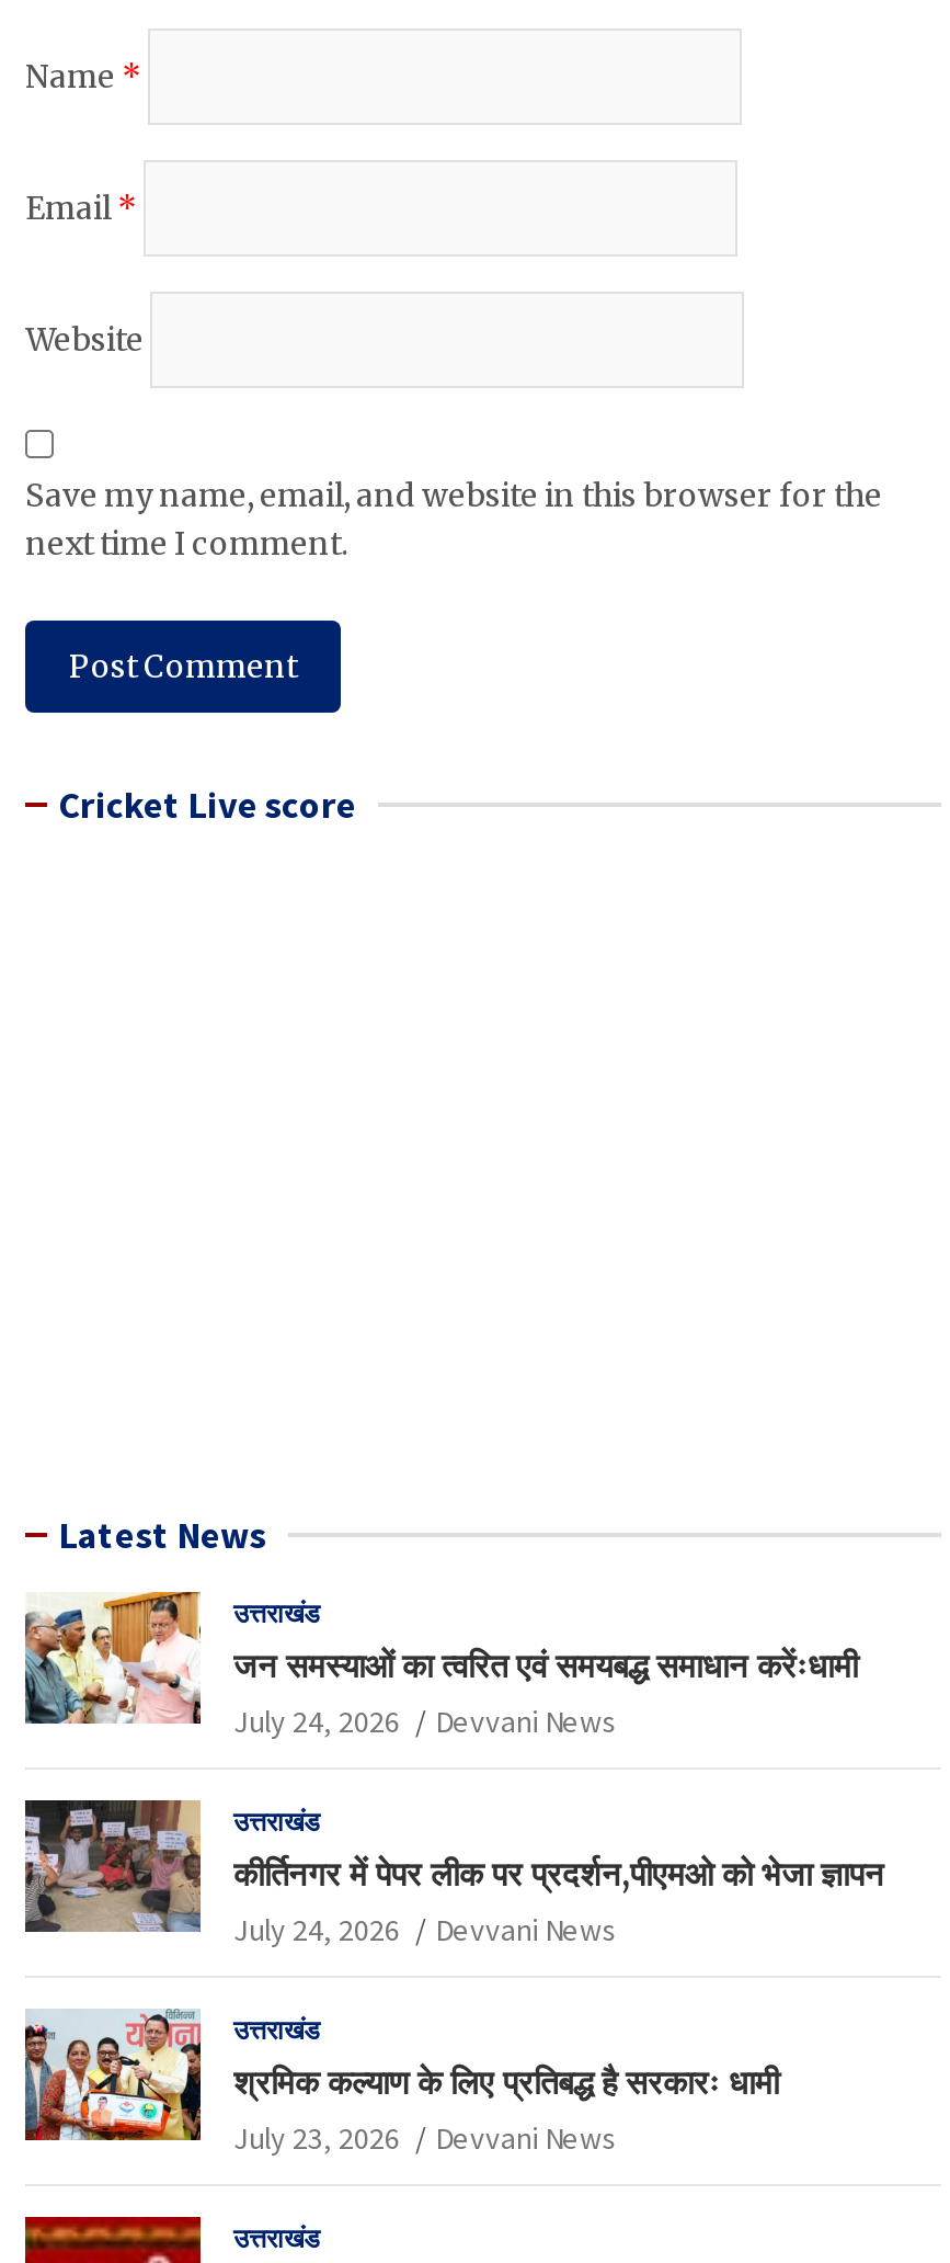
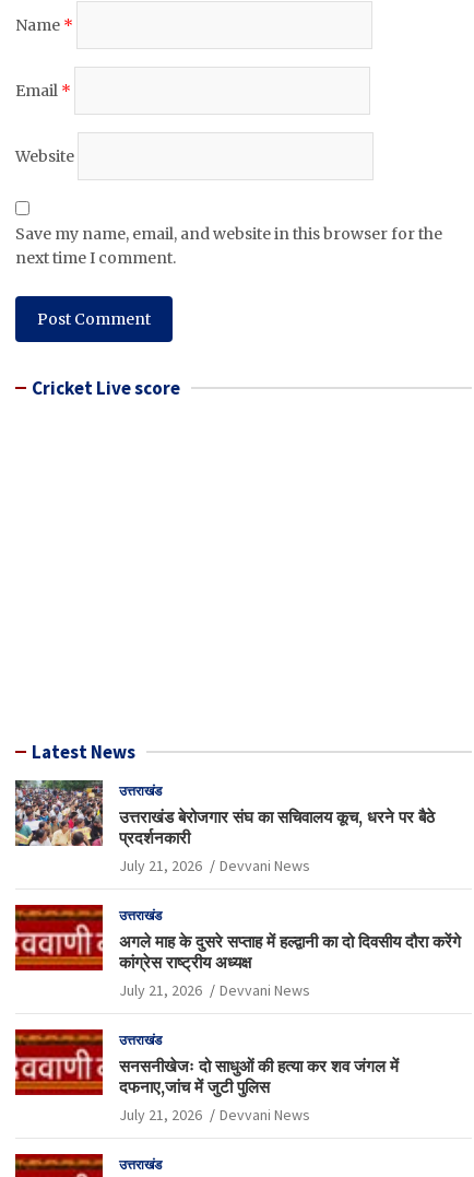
- [image]
- जन समस्याओं का त्वरित एवं समयबद्ध समाधान करेंःधामी
- July 24, 2026
+ [image]
+ उत्तराखंड बेरोजगार संघ का सचिवालय कूच, धरने पर बैठे
+ प्रदर्शनकारी
+ July 21, 2026

- [image]
- कीर्तिनगर में पेपर लीक पर प्रदर्शन,पीएमओ को भेजा ज्ञापन
- July 24, 2026
+ [image]
+ अगले माह के दुसरे सप्ताह में हल्द्वानी का दो दिवसीय दौरा करेंगे
+ कांग्रेस राष्ट्रीय अध्यक्ष
+ July 21, 2026

- [image]
- श्रमिक कल्याण के लिए प्रतिबद्ध है सरकारः धामी
- July 23, 2026
+ [image]
+ सनसनीखेजः दो साधुओं की हत्या कर शव जंगल में
+ दफनाए,जांच में जुटी पुलिस
+ July 21, 2026
